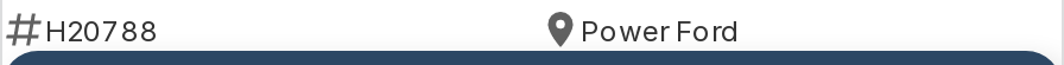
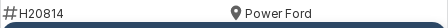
- H20788
+ H20814
